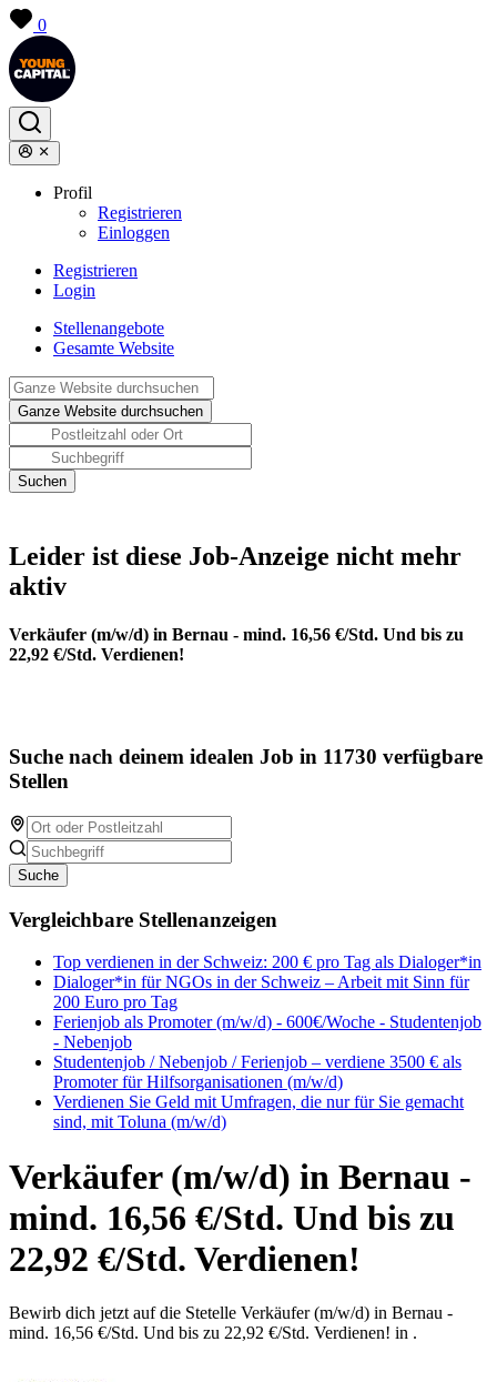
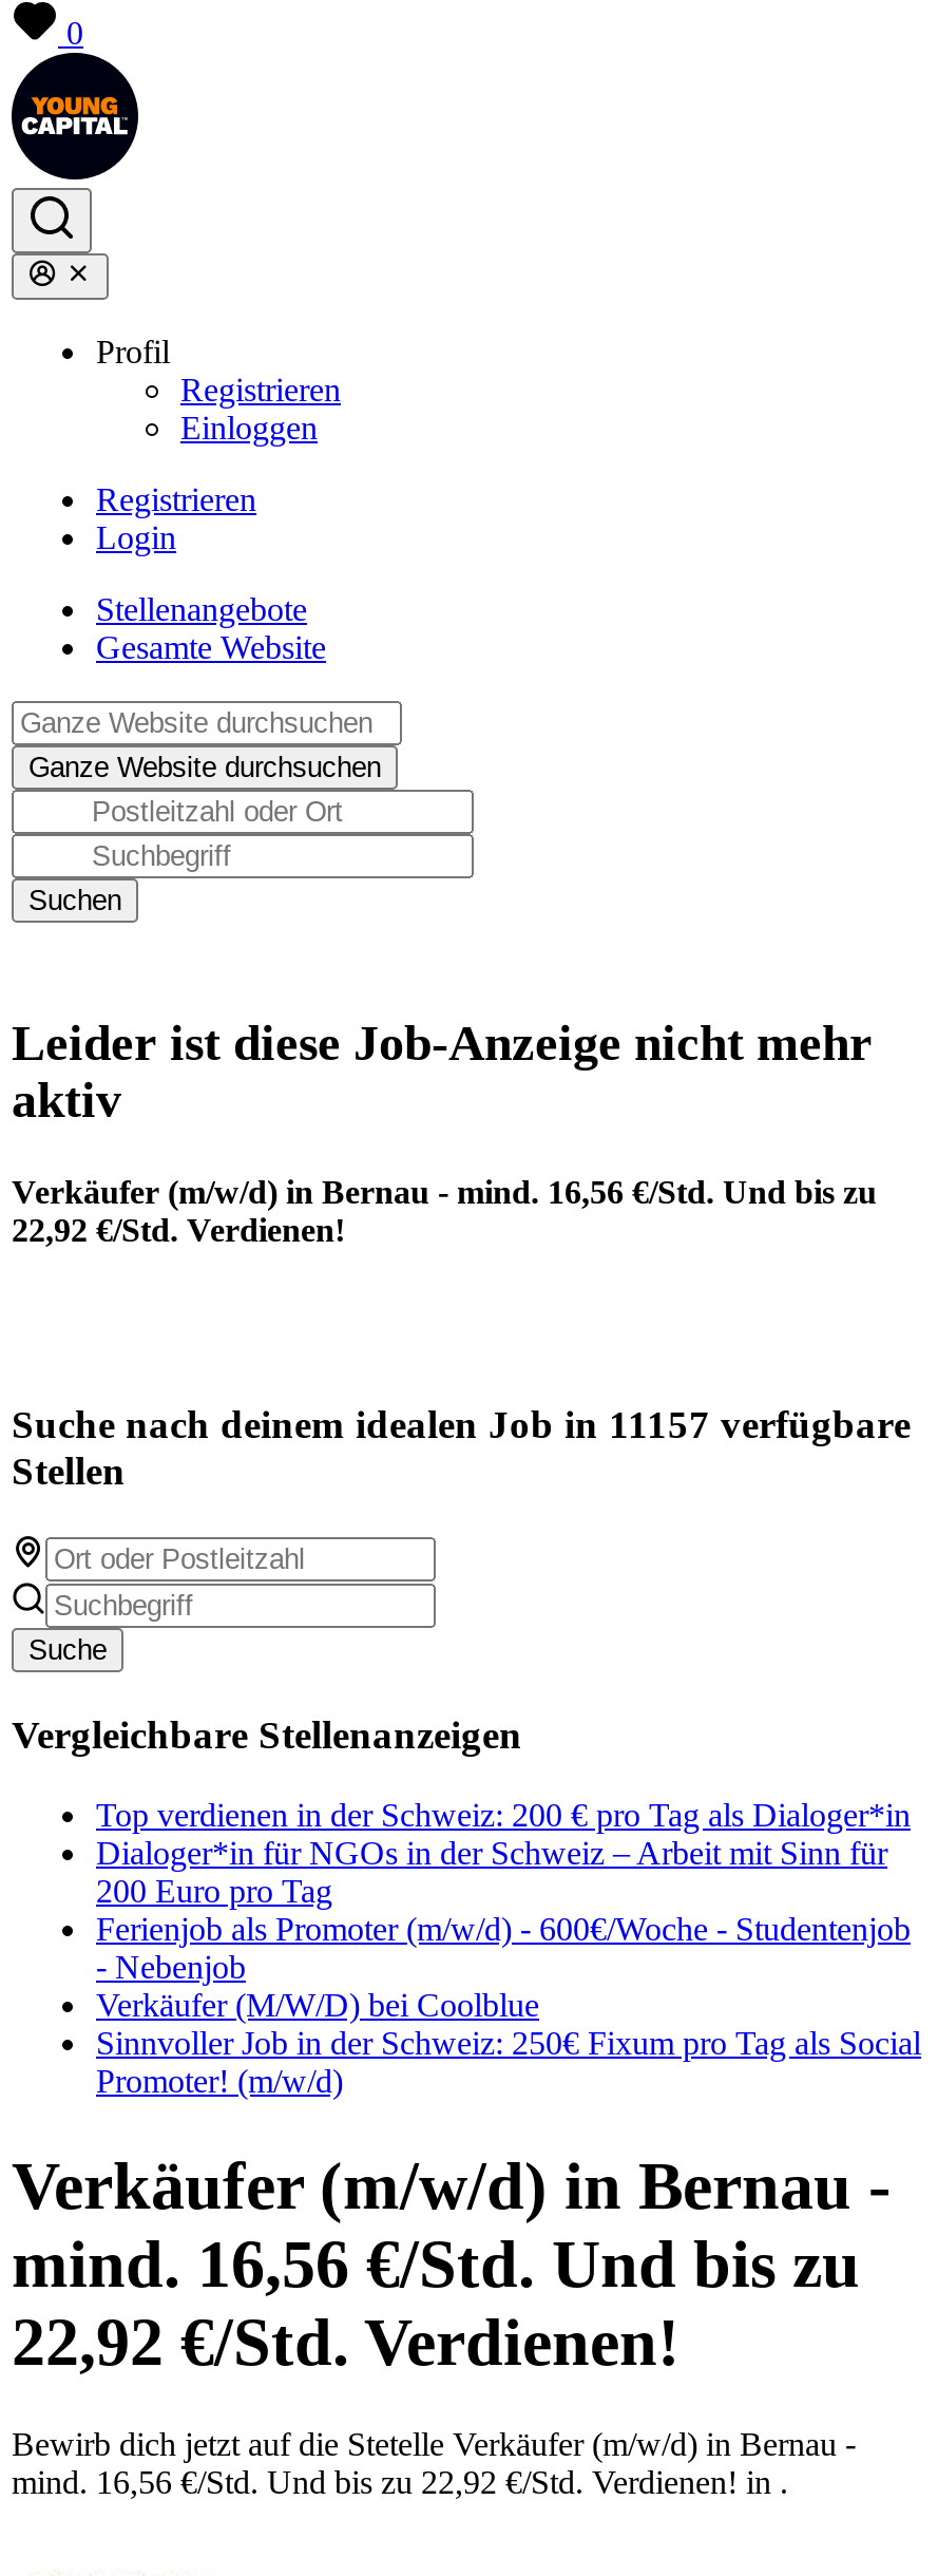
- Suche nach deinem idealen Job in 11730 verfügbare
+ Suche nach deinem idealen Job in 11157 verfügbare

- Studentenjob / Nebenjob / Ferienjob – verdiene 3500 € als
- Promoter für Hilfsorganisationen (m/w/d)
- Verdienen Sie Geld mit Umfragen, die nur für Sie gemacht
- sind, mit Toluna (m/w/d)
+ Verkäufer (M/W/D) bei Coolblue
+ Sinnvoller Job in der Schweiz: 250€ Fixum pro Tag als Social
+ Promoter! (m/w/d)
